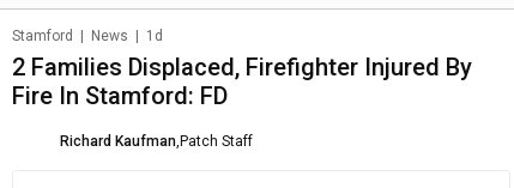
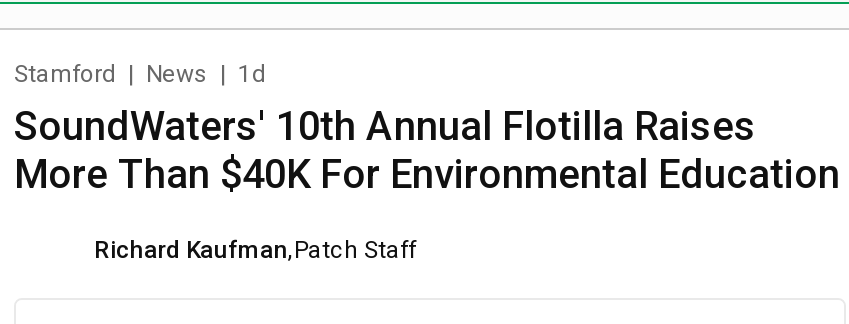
- 2 Families Displaced, Firefighter Injured By
- Fire In Stamford: FD
+ SoundWaters' 10th Annual Flotilla Raises
+ More Than $40K For Environmental Education
